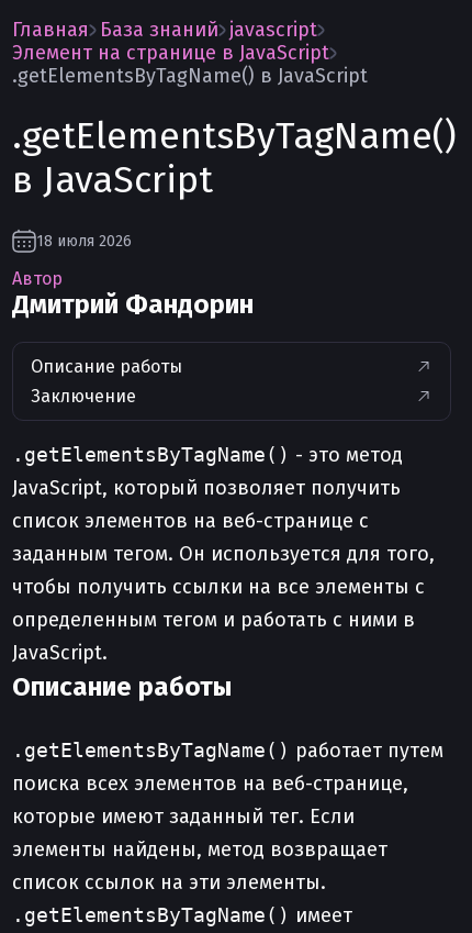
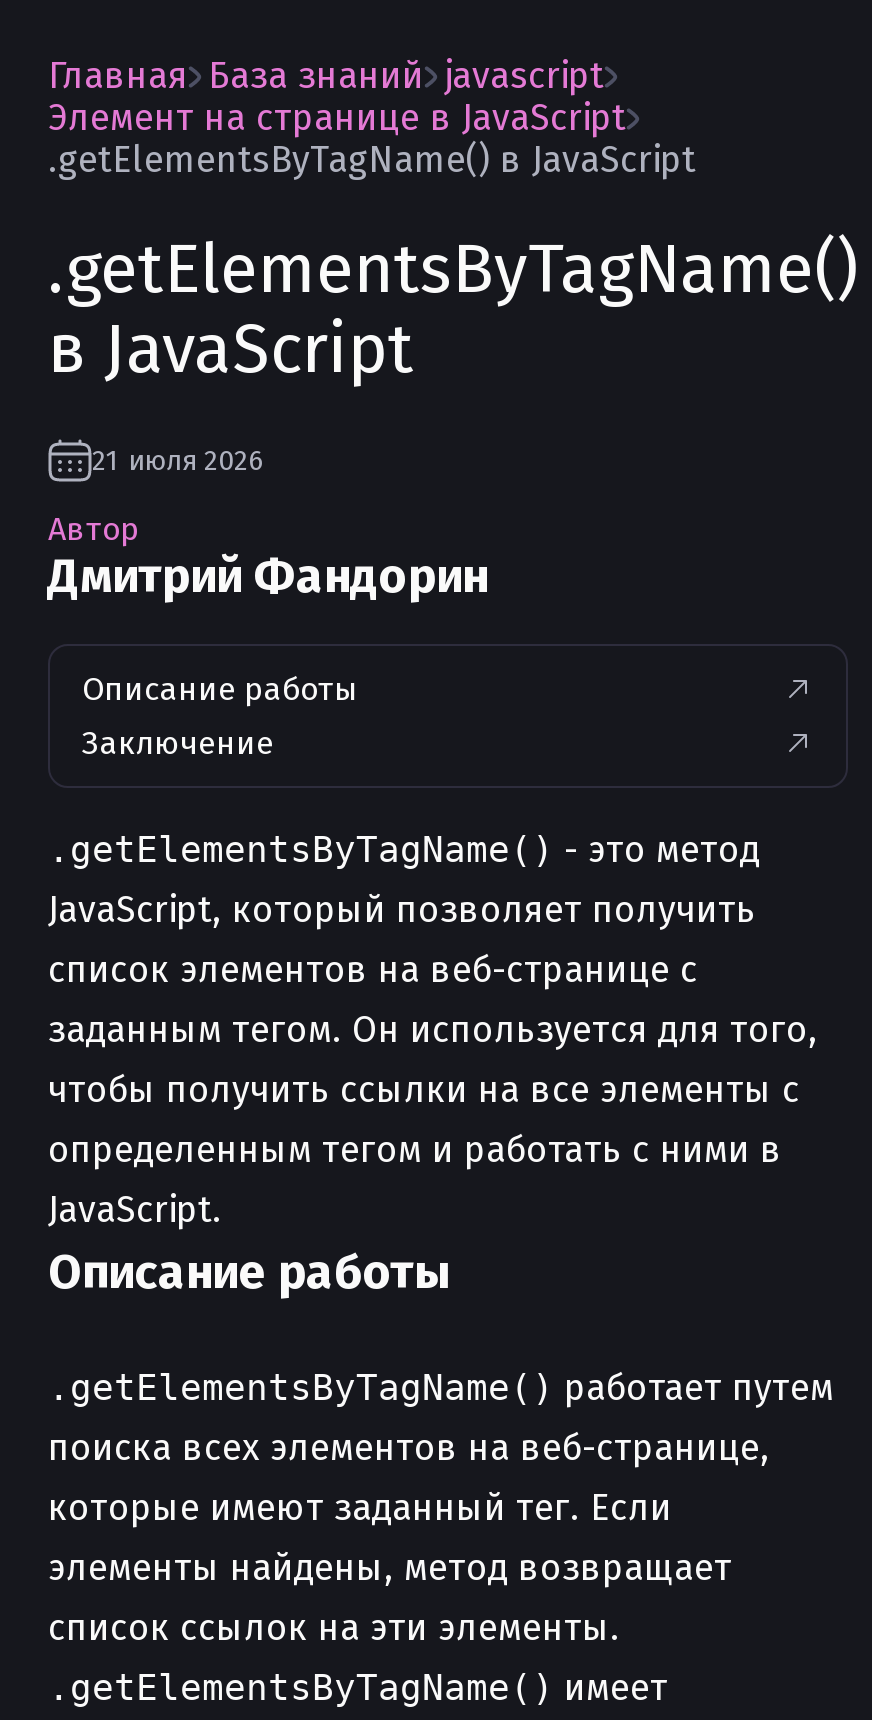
- 18 июля 2026
+ 21 июля 2026
